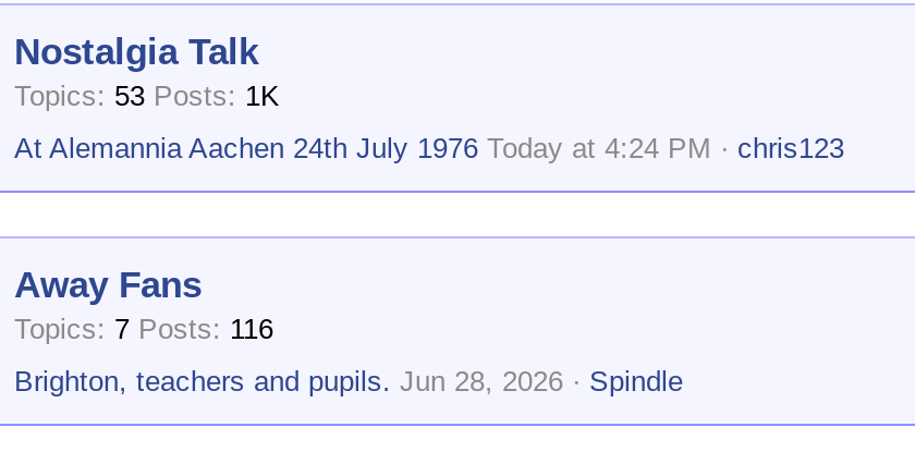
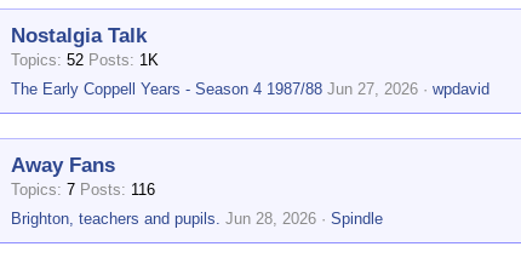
- Topics 53 Posts 1K
+ Topics 52 Posts 1K

- At Alemannia Aachen 24th July 1976 Today at 4:24 PM
- chris123
+ The Early Coppell Years - Season 4 1987/88 Jun 27, 2026
+ wpdavid
